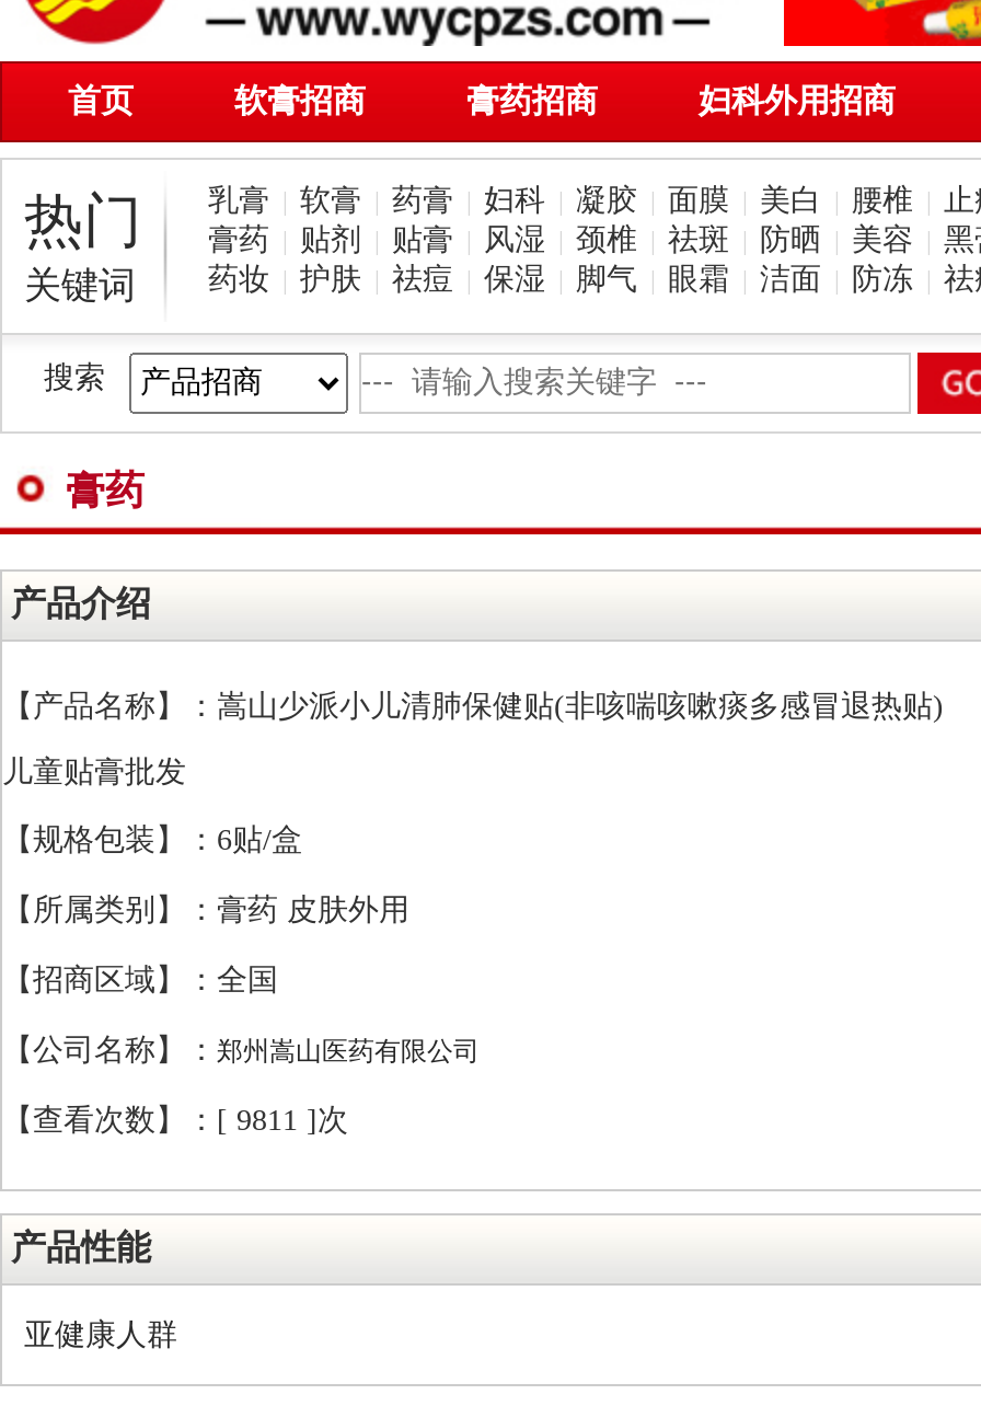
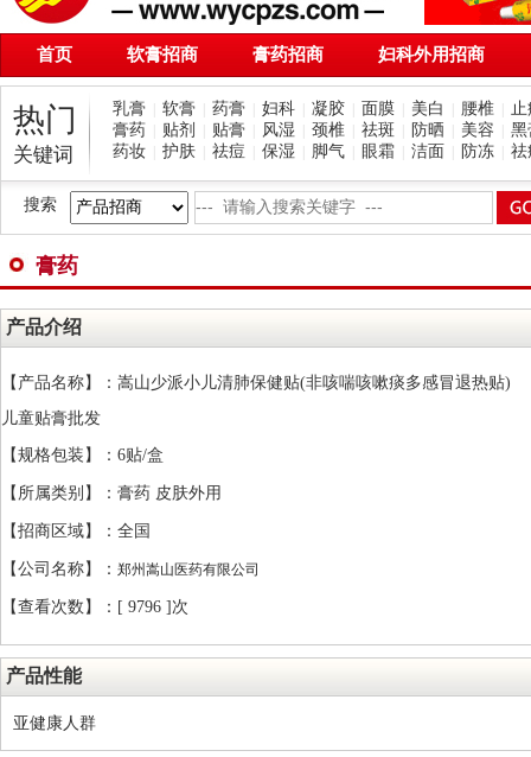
- 【查看次数】：[9811 ]次
+ 【查看次数】：[9796 ]次
